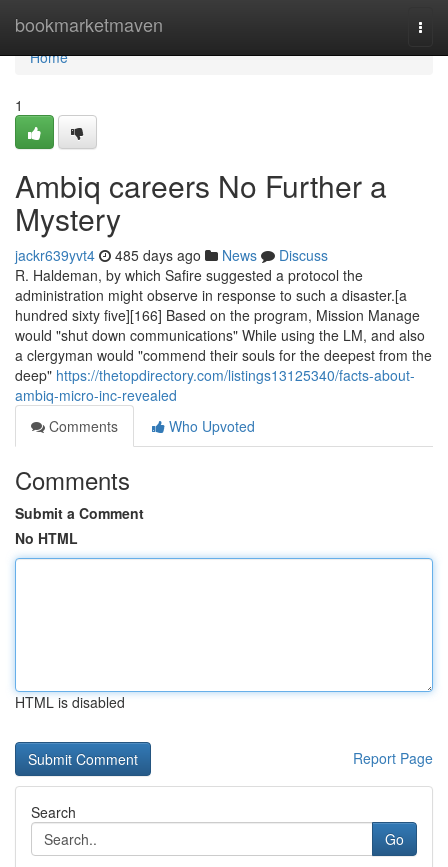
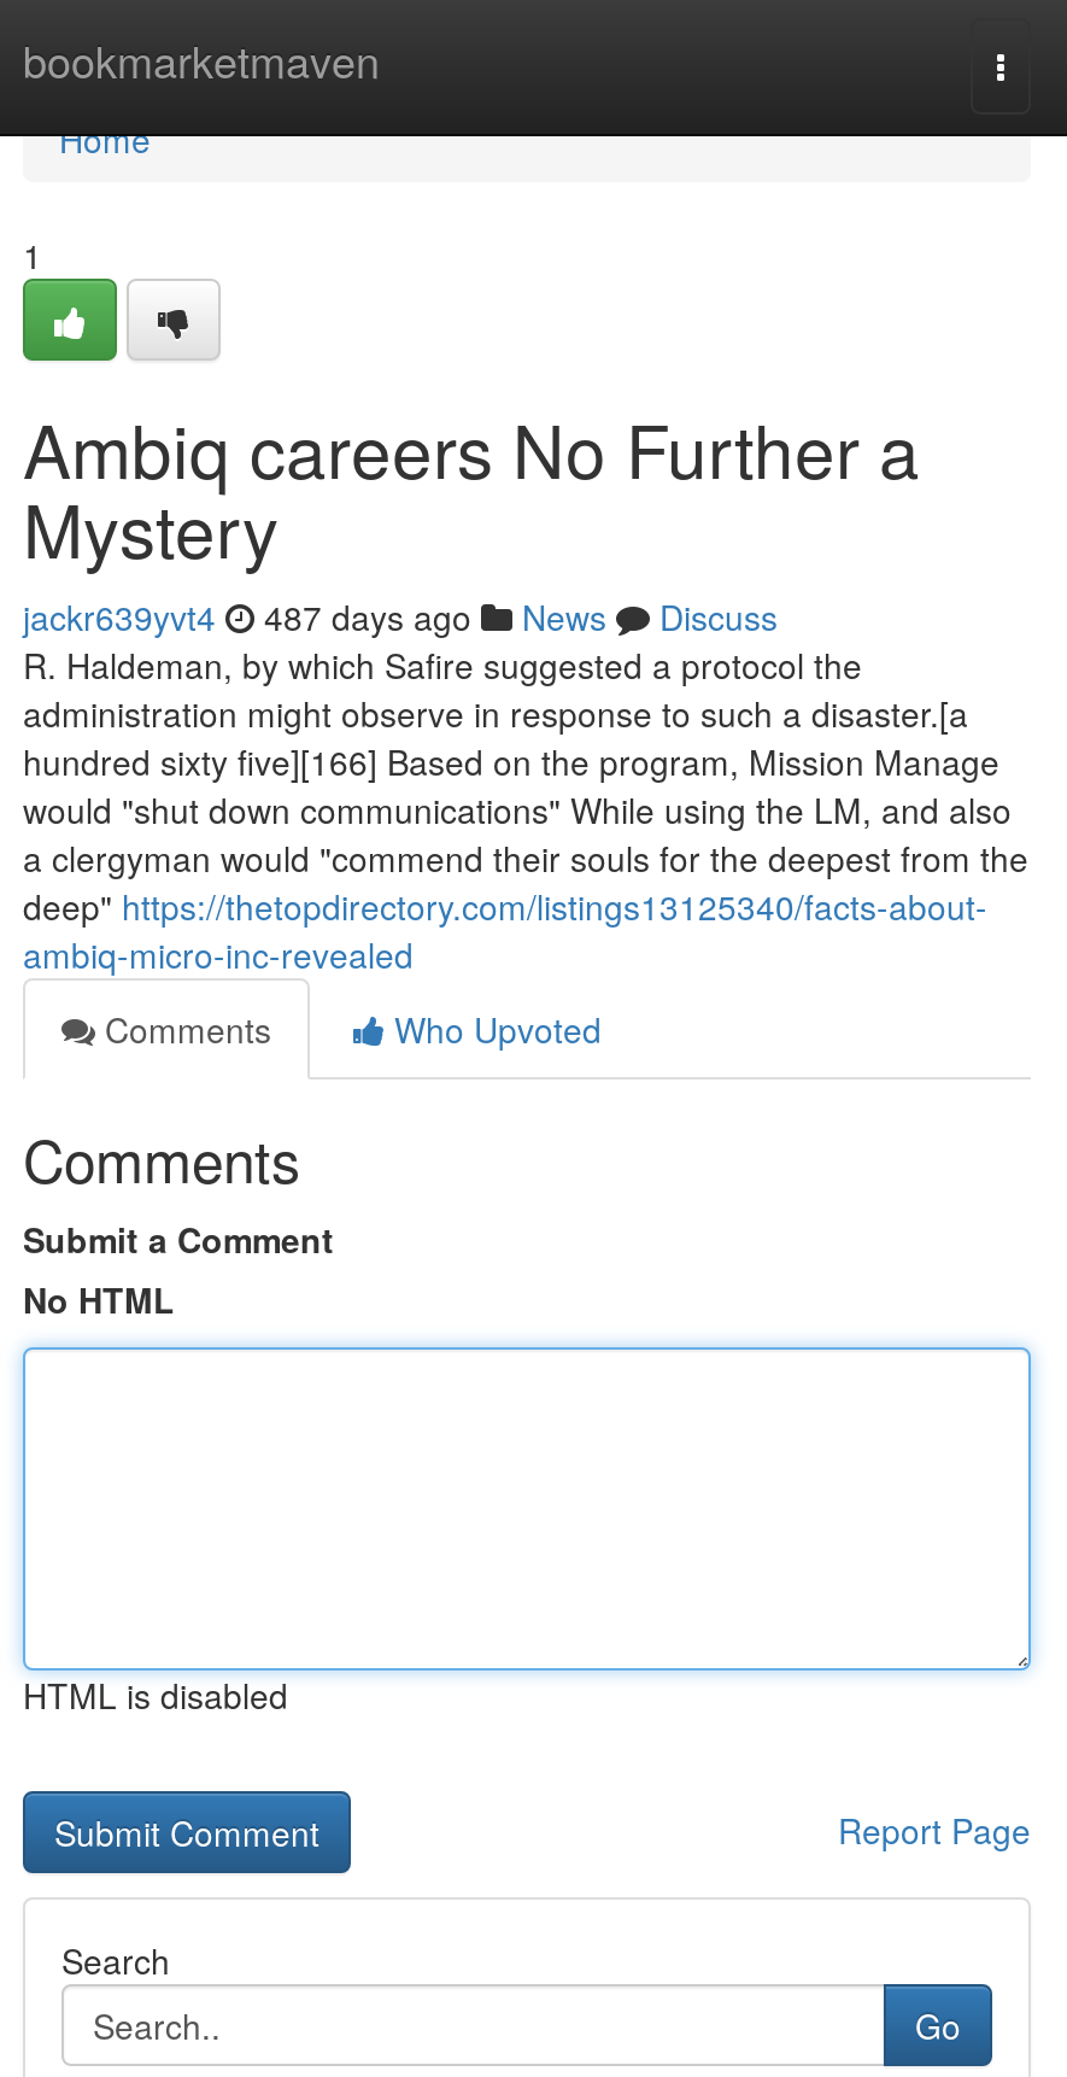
- jackr639yvt4 485 days ago News Discuss
+ jackr639yvt4 487 days ago News Discuss
